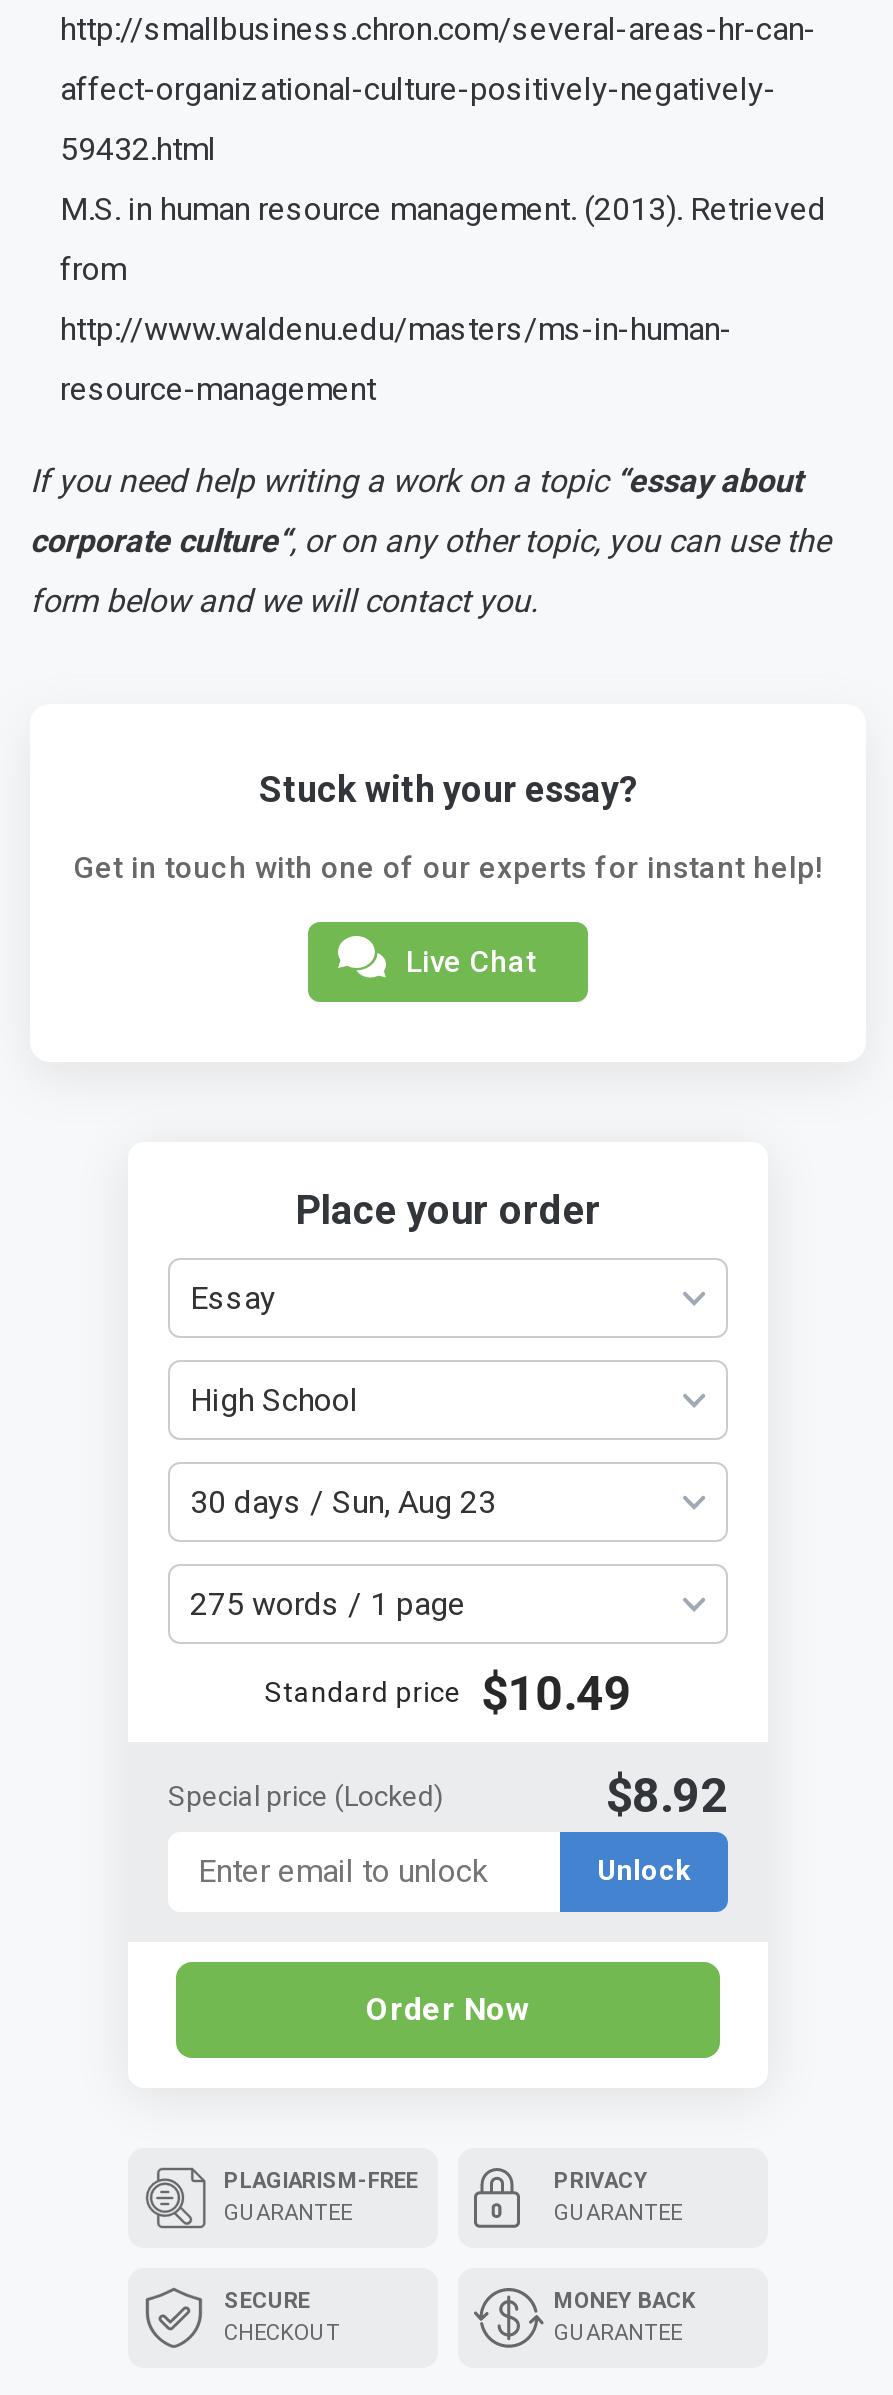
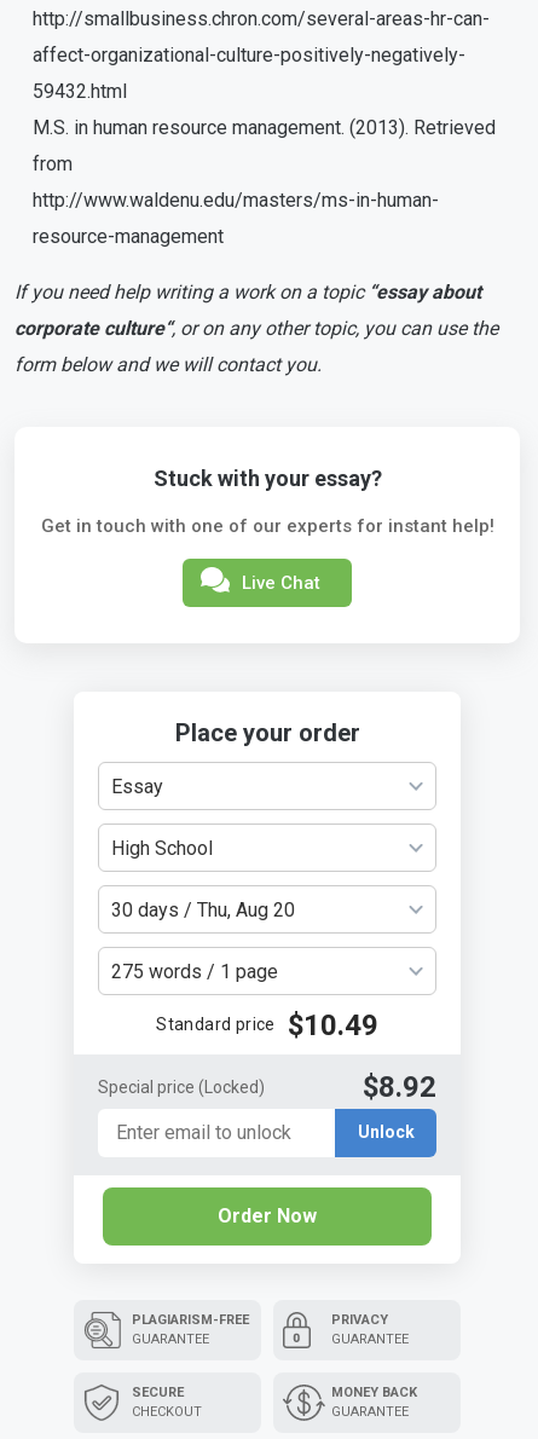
- 30 days / Sun, Aug 23
+ 30 days / Thu, Aug 20
